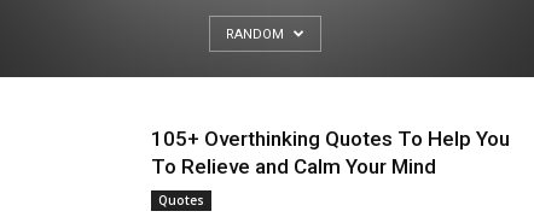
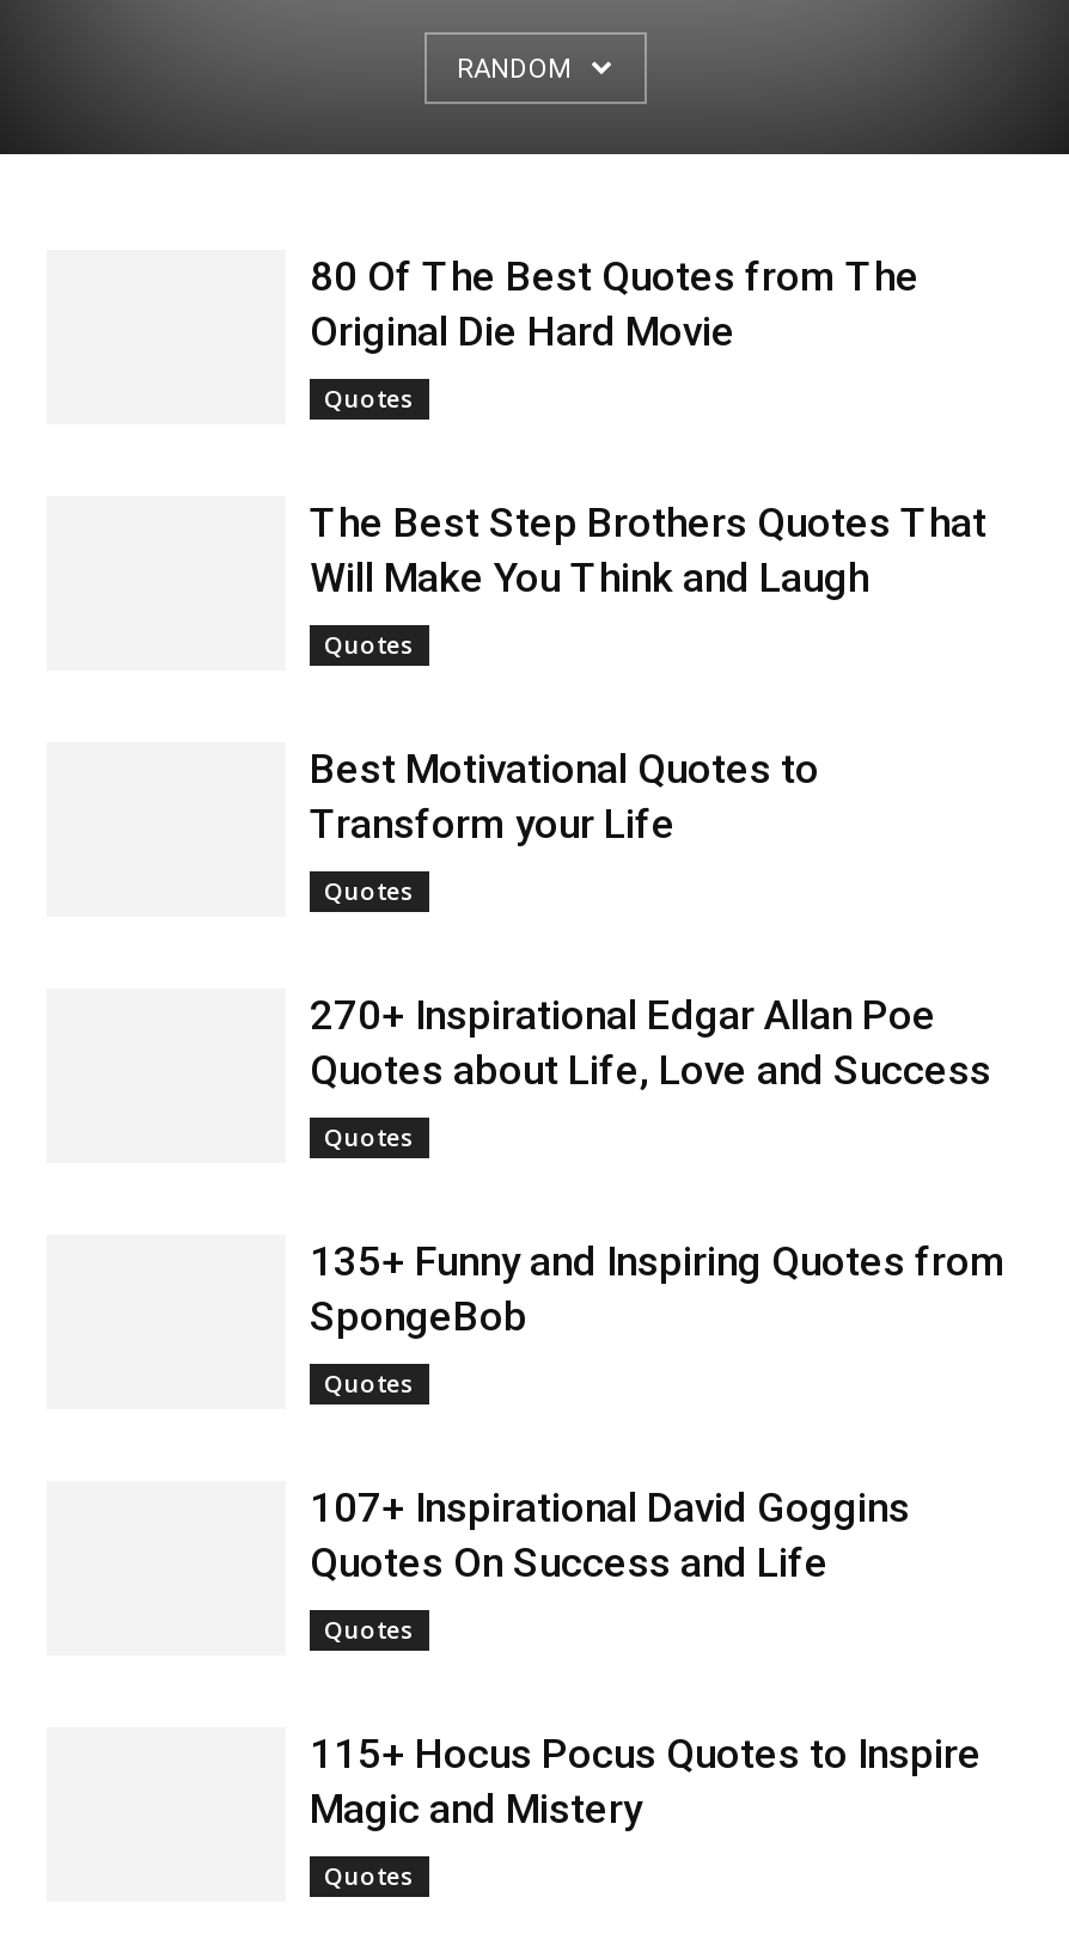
- 105+ Overthinking Quotes To Help You
- To Relieve and Calm Your Mind
+ 80 Of The Best Quotes from The
+ Original Die Hard Movie
+ Quotes
+ The Best Step Brothers Quotes That
+ Will Make You Think and Laugh
+ Quotes
+ Best Motivational Quotes to
+ Transform your Life
+ Quotes
+ 270+ Inspirational Edgar Allan Poe
+ Quotes about Life, Love and Success
+ Quotes
+ 135+ Funny and Inspiring Quotes from
+ SpongeBob
+ Quotes
+ 107+ Inspirational David Goggins
+ Quotes On Success and Life
+ Quotes
+ 115+ Hocus Pocus Quotes to Inspire
+ Magic and Mistery
